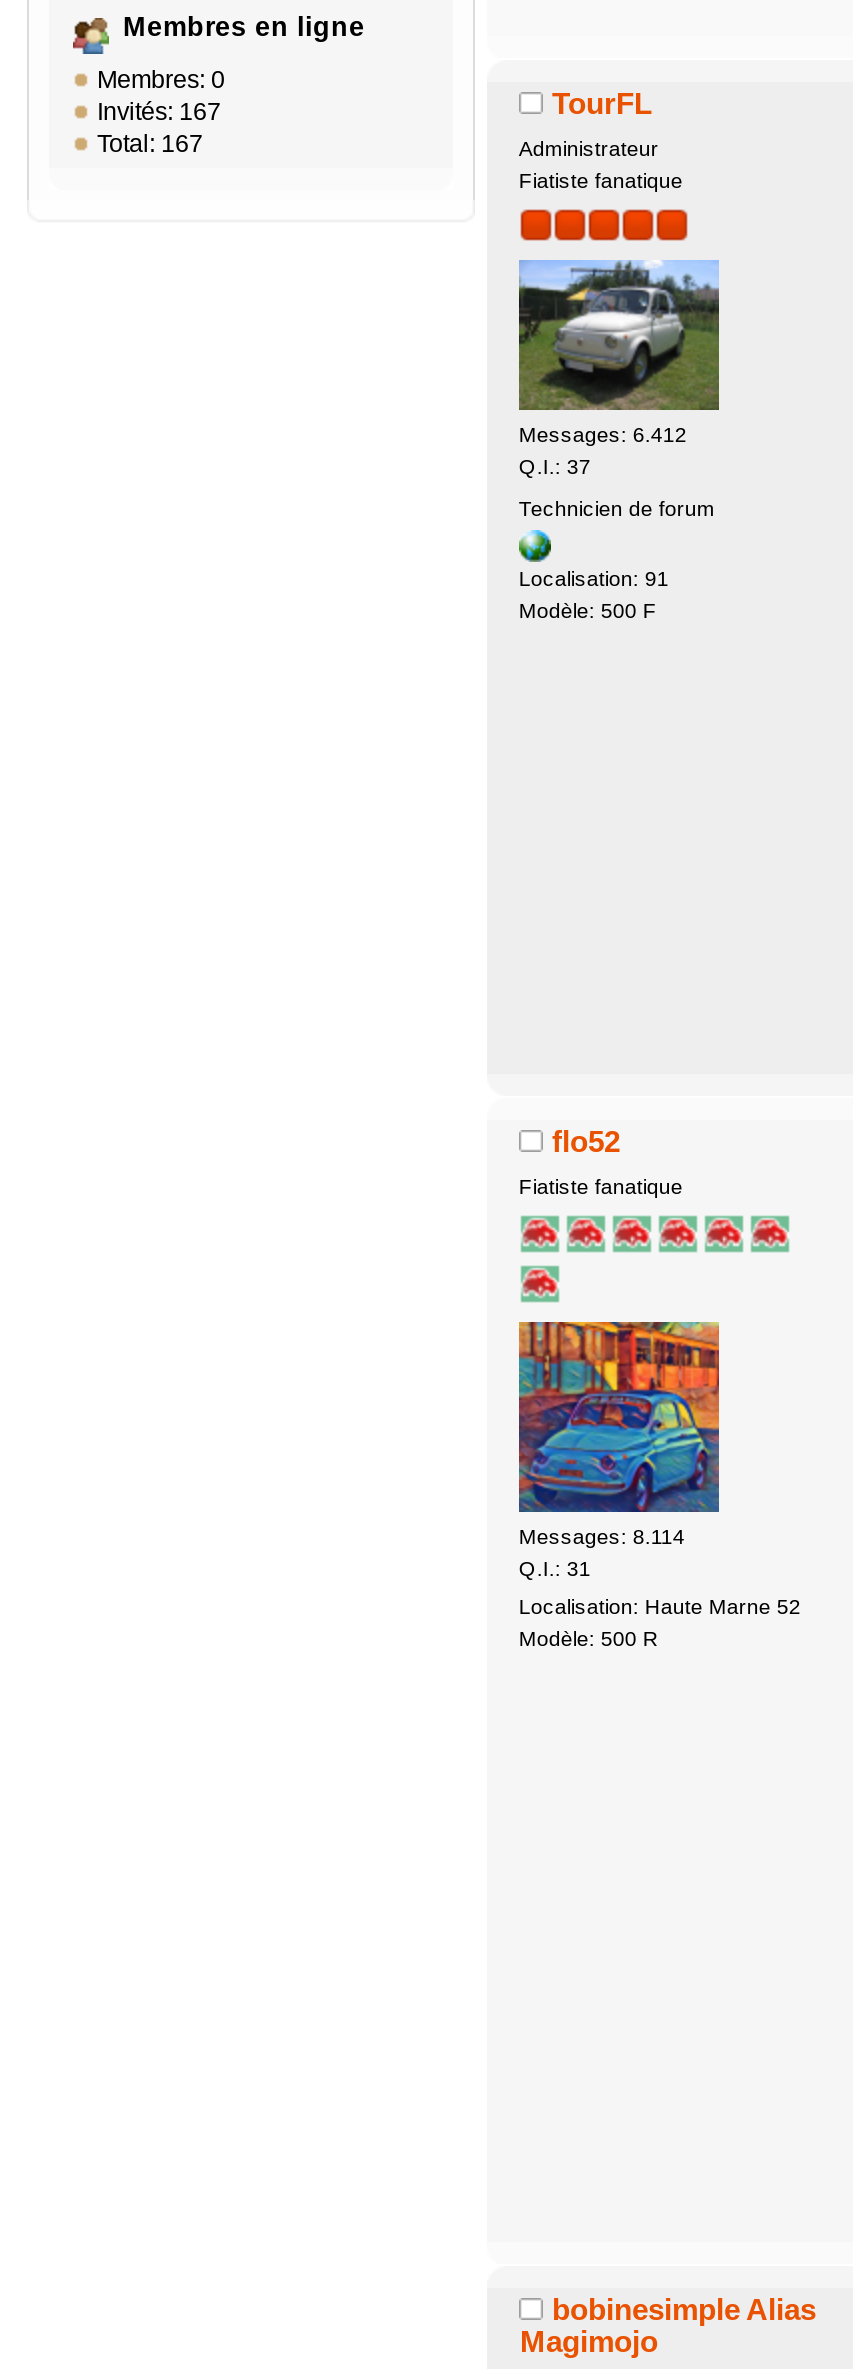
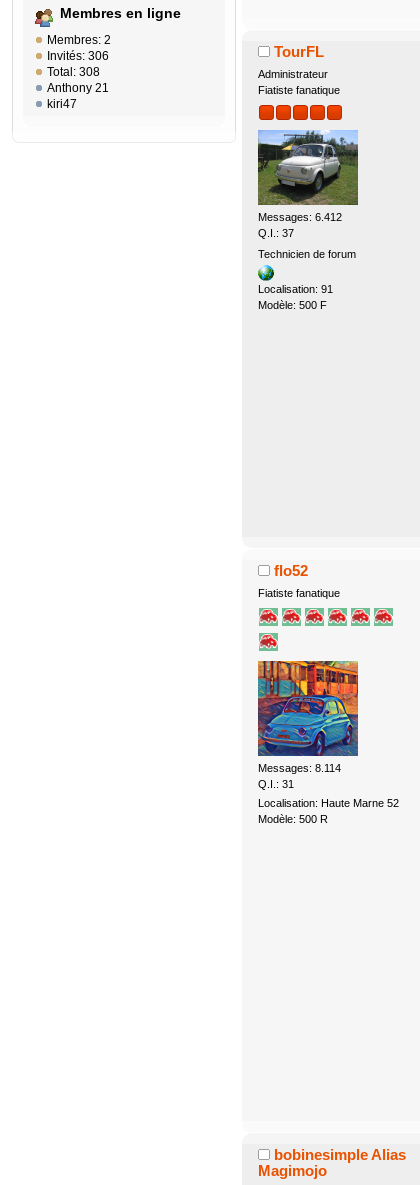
- Membres: 0
- Invités: 167
- Total: 167
+ Membres: 2
+ Invités: 306
+ Total: 308
+ Anthony 21
+ kiri47
